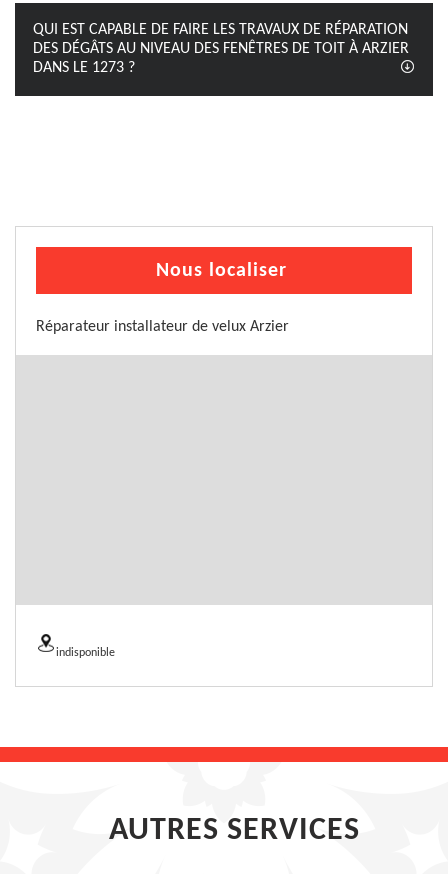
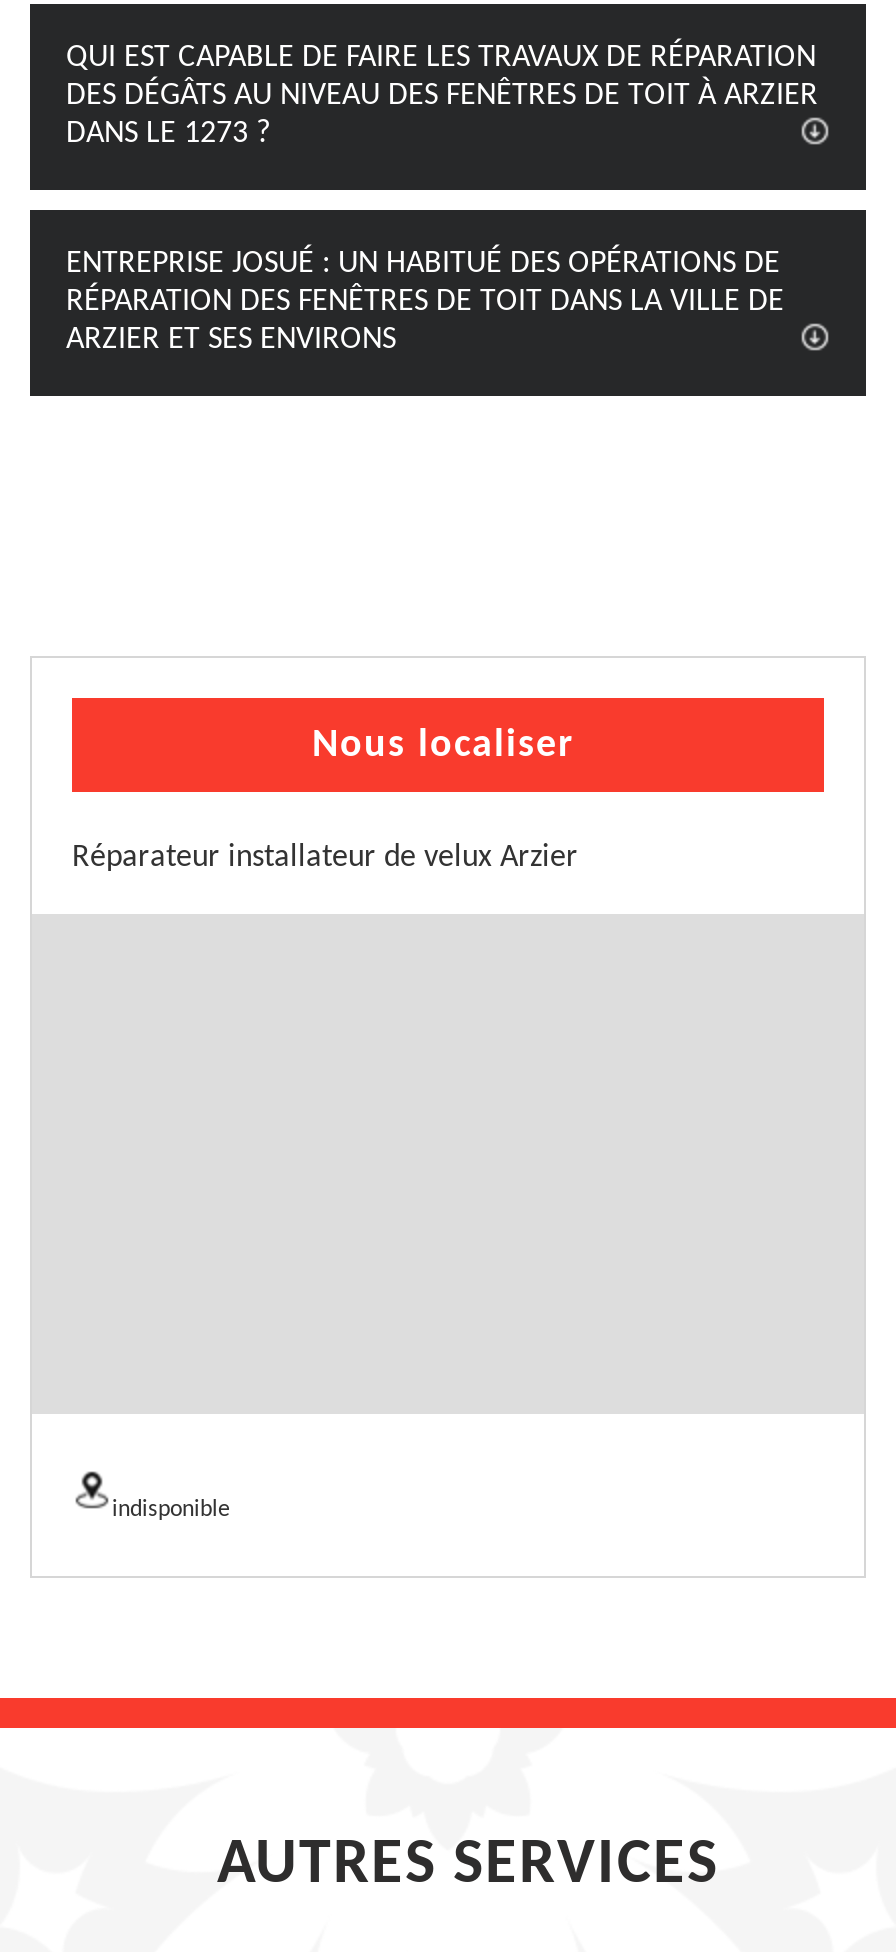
+ ENTREPRISE JOSUÉ : UN HABITUÉ DES OPÉRATIONS DE
+ RÉPARATION DES FENÊTRES DE TOIT DANS LA VILLE DE
+ ARZIER ET SES ENVIRONS
